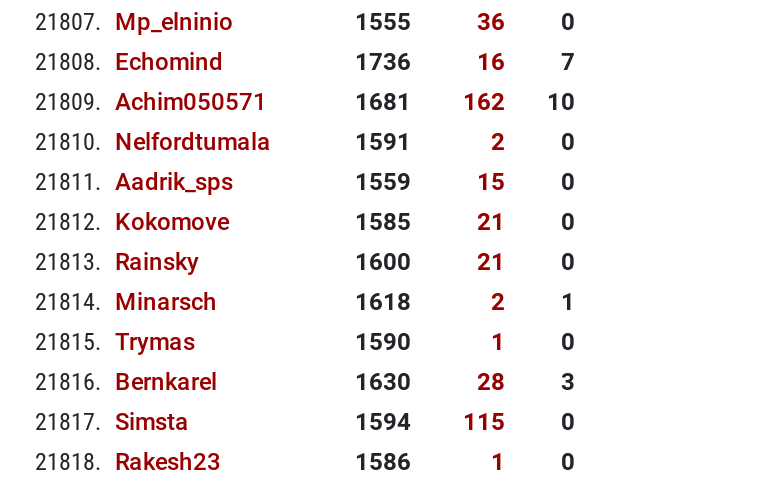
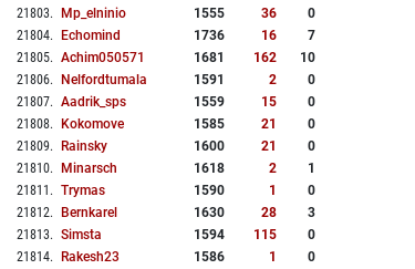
- 21807. Mp_elninio
+ 21803. Mp_elninio

- 21808. Echomind
+ 21804. Echomind

- 21809. Achim050571
+ 21805. Achim050571

- 21810. Nelfordtumala
+ 21806. Nelfordtumala

- 21811. Aadrik_sps
+ 21807. Aadrik_sps

- 21812. Kokomove
+ 21808. Kokomove

- 21813. Rainsky
+ 21809. Rainsky

- 21814. Minarsch
+ 21810. Minarsch

- 21815. Trymas
+ 21811. Trymas

- 21816. Bernkarel
+ 21812. Bernkarel

- 21817. Simsta
+ 21813. Simsta

- 21818. Rakesh23
+ 21814. Rakesh23
